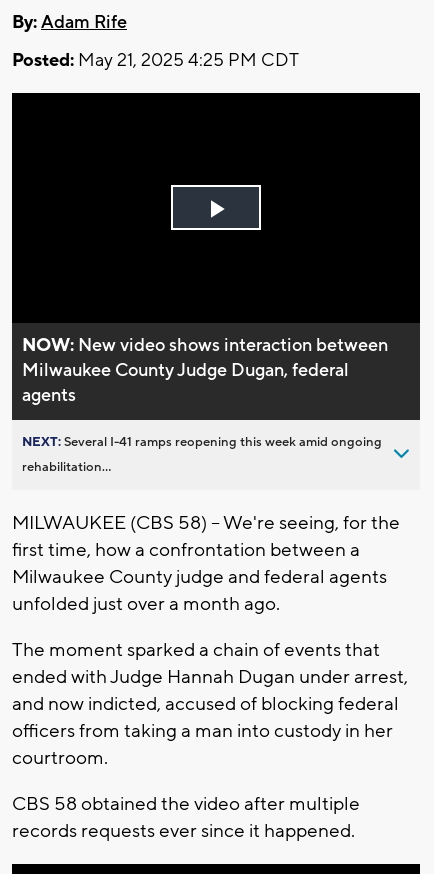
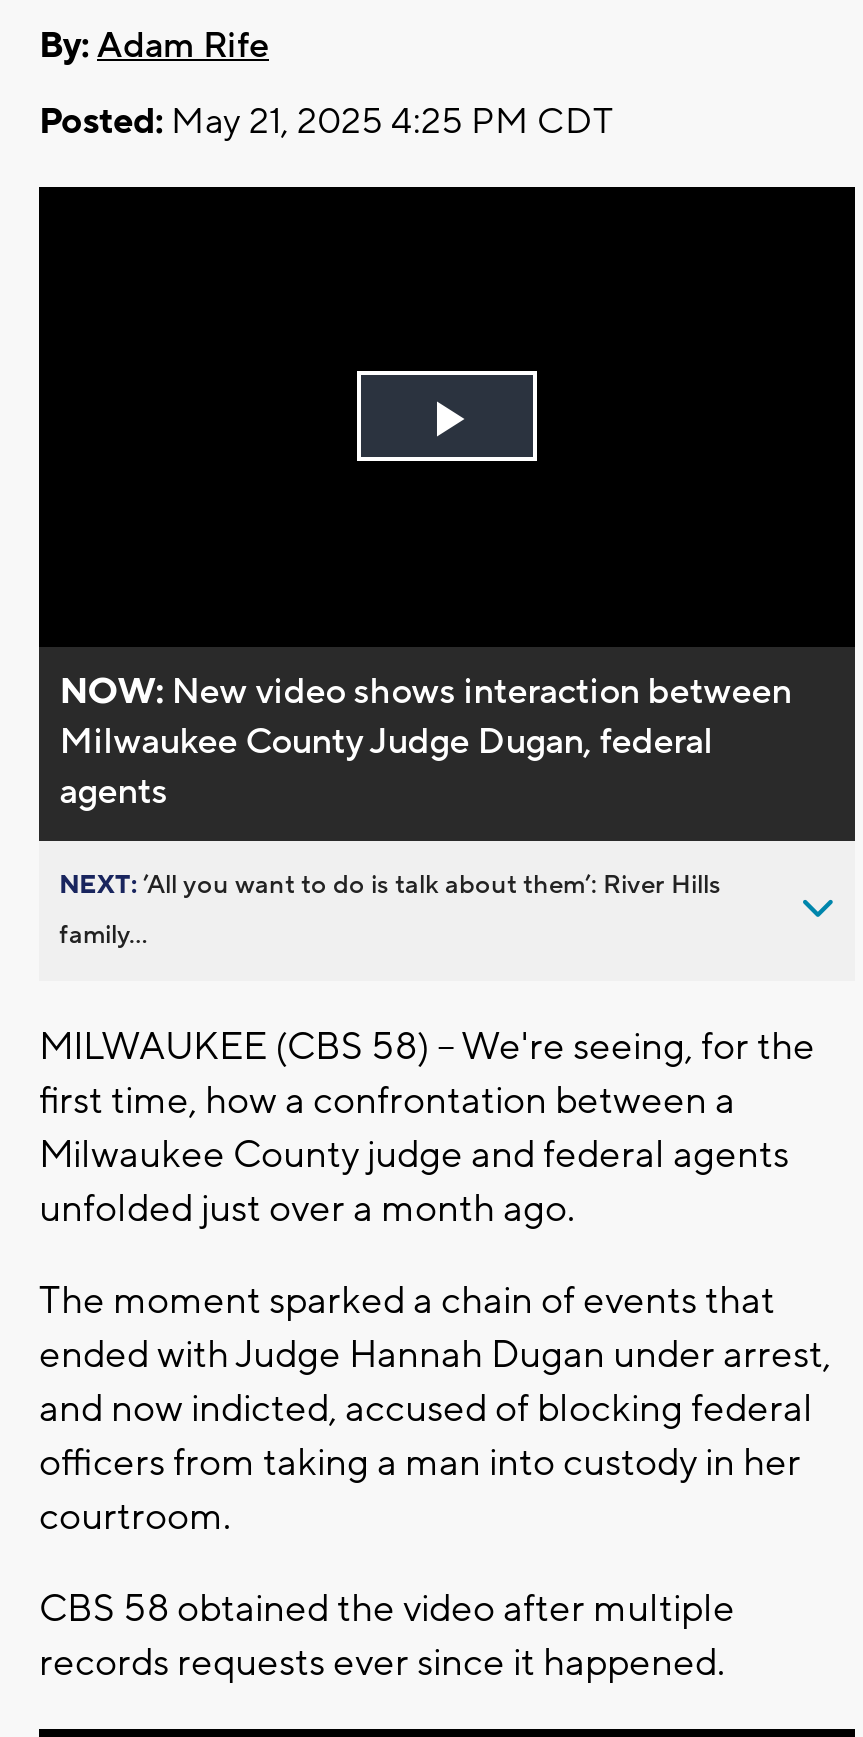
- NEXT: Several I-41 ramps reopening this week amid ongoing
+ NEXT: ’All you want to do is talk about them’: River Hills

- rehabilitation...
+ family...
